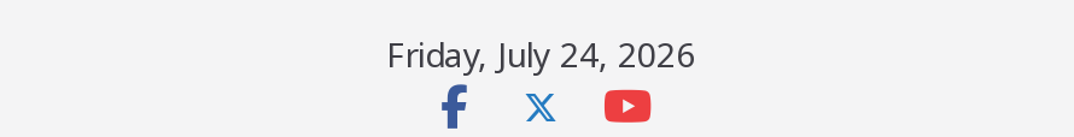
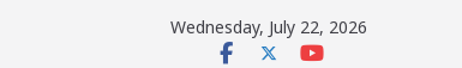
- Friday, July 24, 2026
+ Wednesday, July 22, 2026
